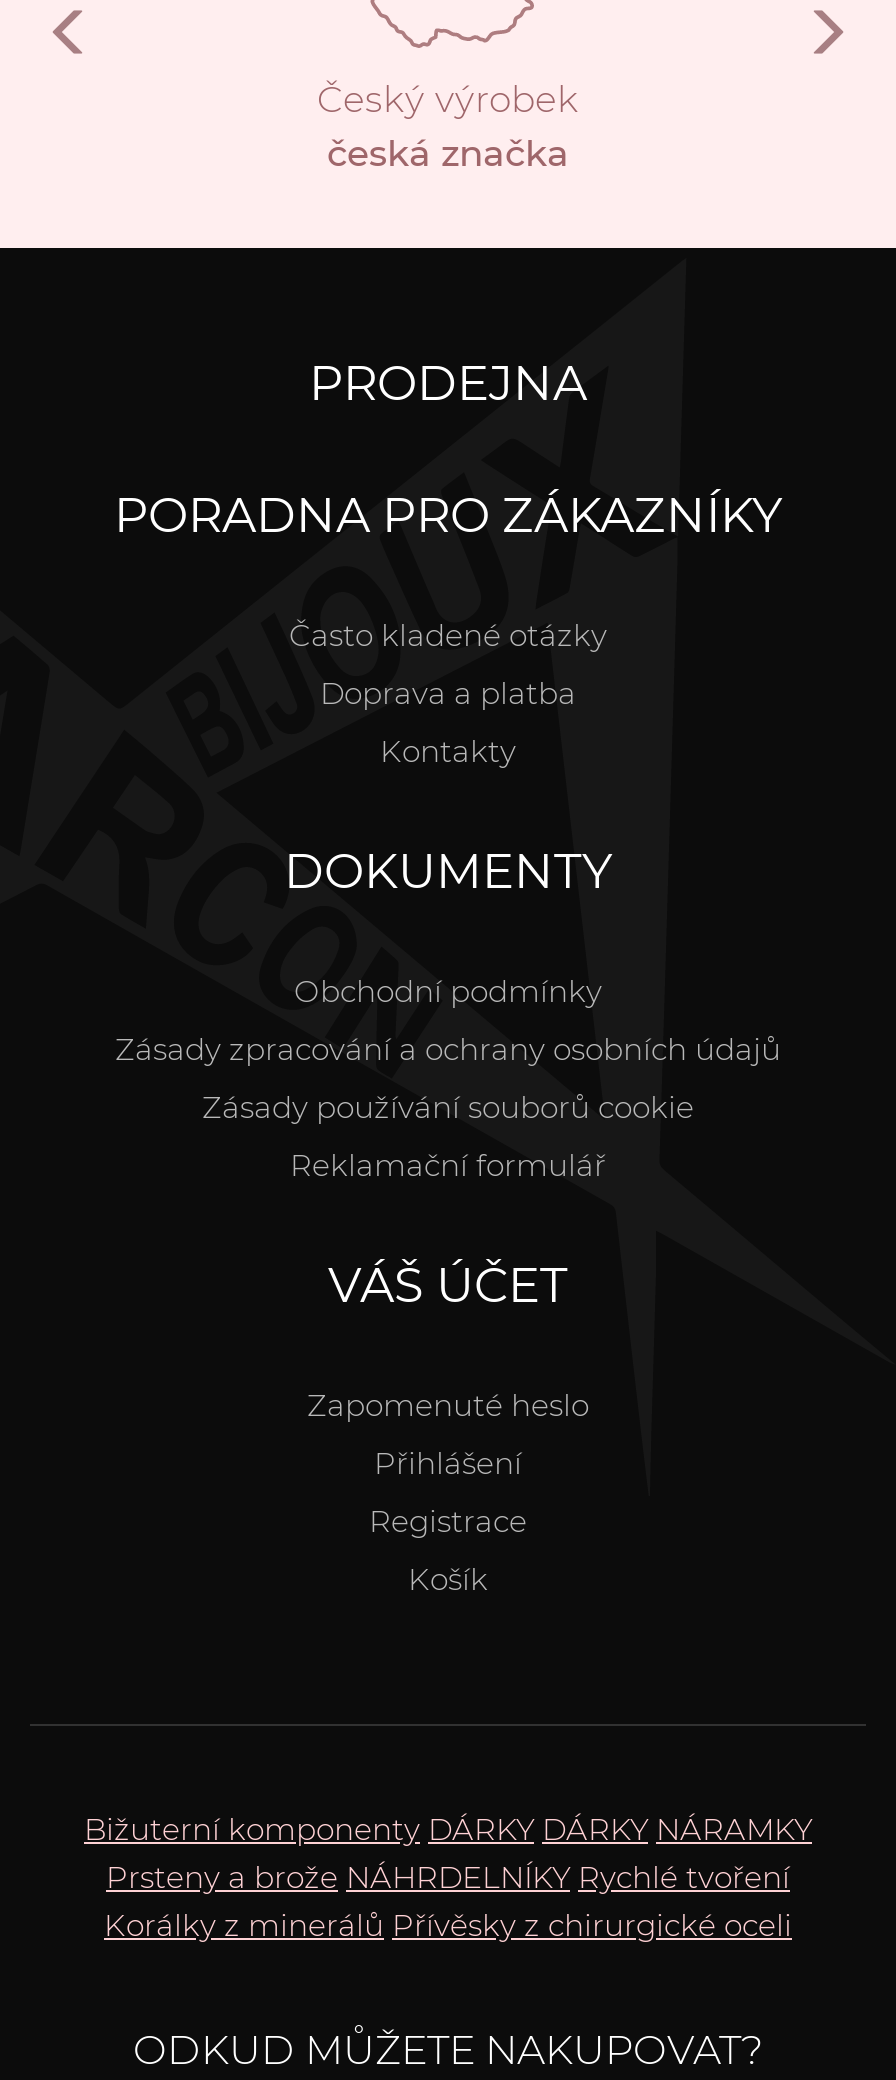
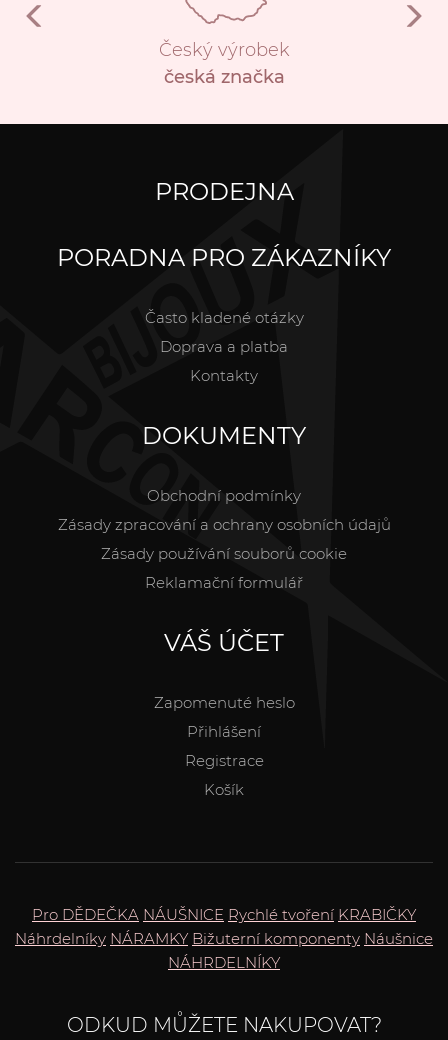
- Bižuterní komponenty DÁRKY DÁRKY NÁRAMKY
- Prsteny a brože NÁHRDELNÍKY Rychlé tvoření
- Korálky z minerálů Přívěsky z chirurgické oceli
+ Pro DĚDEČKA NÁUŠNICE Rychlé tvoření KRABIČKY
+ Náhrdelníky NÁRAMKY Bižuterní komponenty Náušnice
+ NÁHRDELNÍKY
